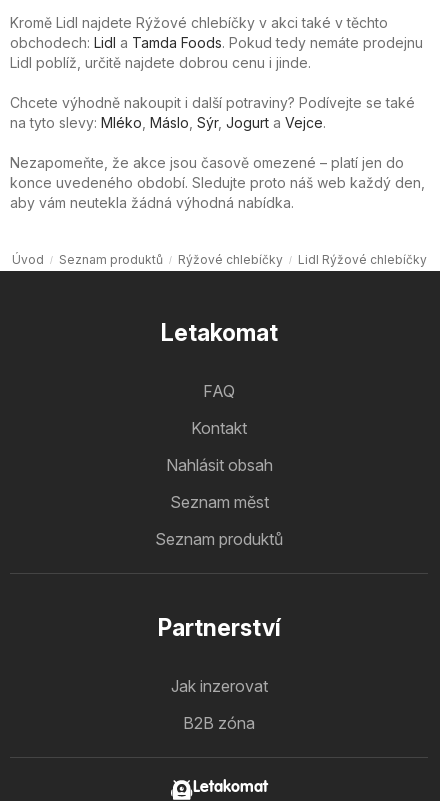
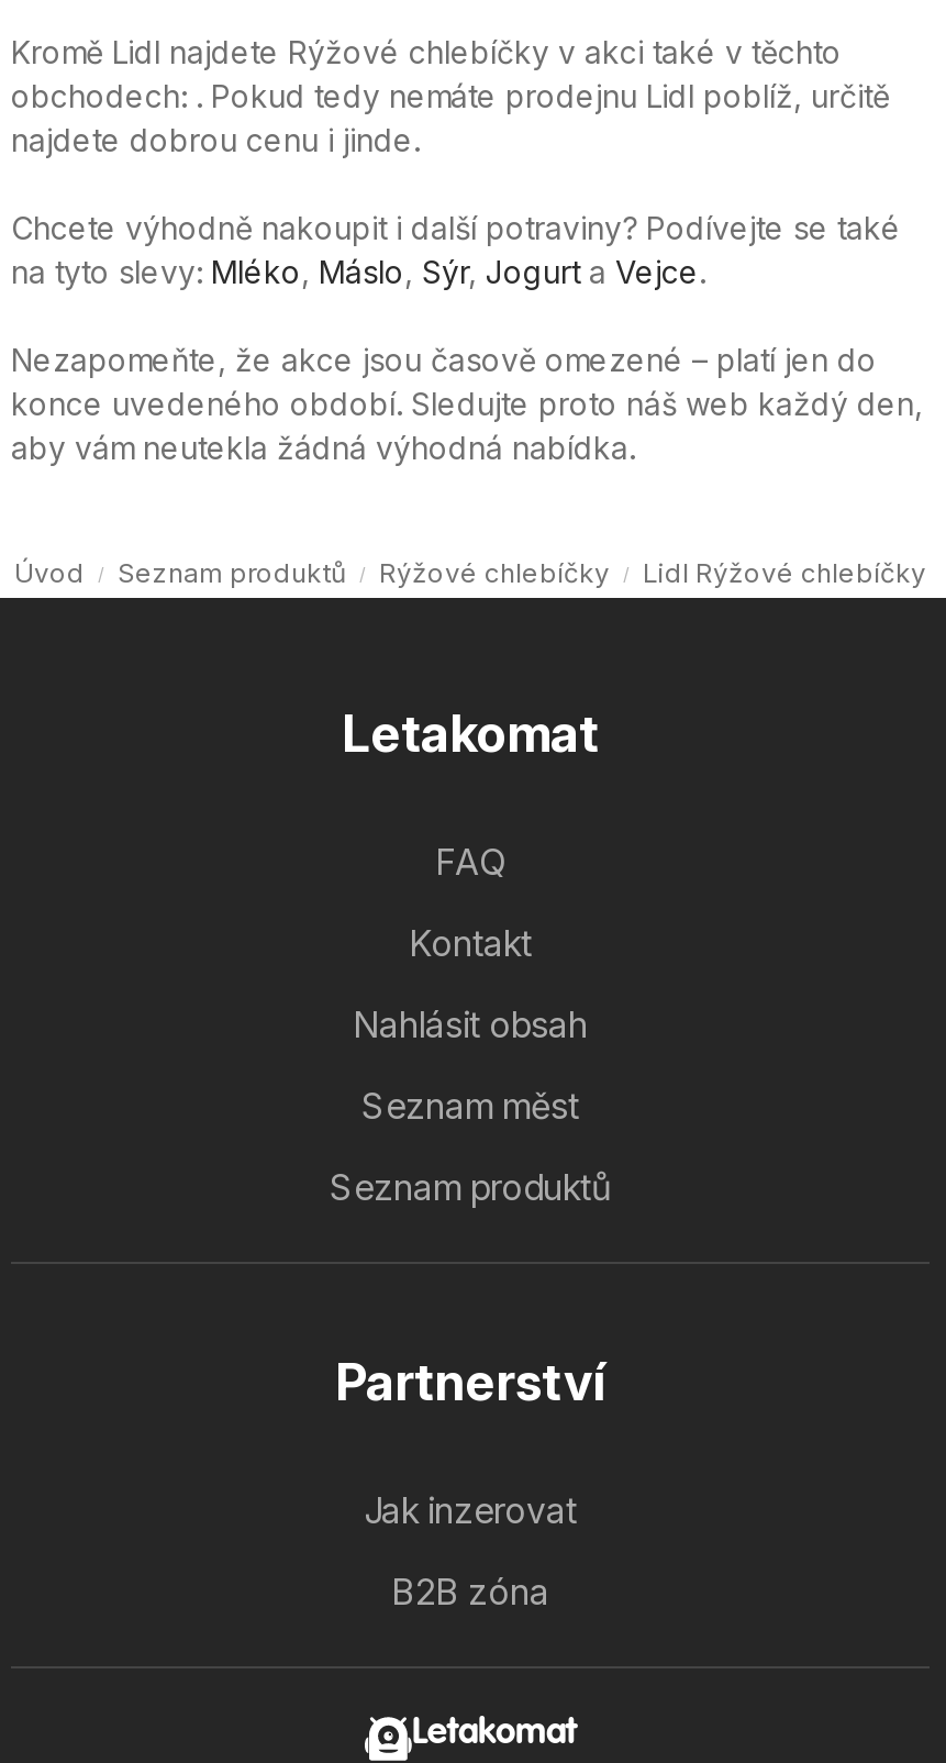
- obchodech: Lidl a Tamda Foods. Pokud tedy nemáte prodejnu
- Lidl poblíž, určitě najdete dobrou cenu i jinde.
+ obchodech: . Pokud tedy nemáte prodejnu Lidl poblíž, určitě
+ najdete dobrou cenu i jinde.
